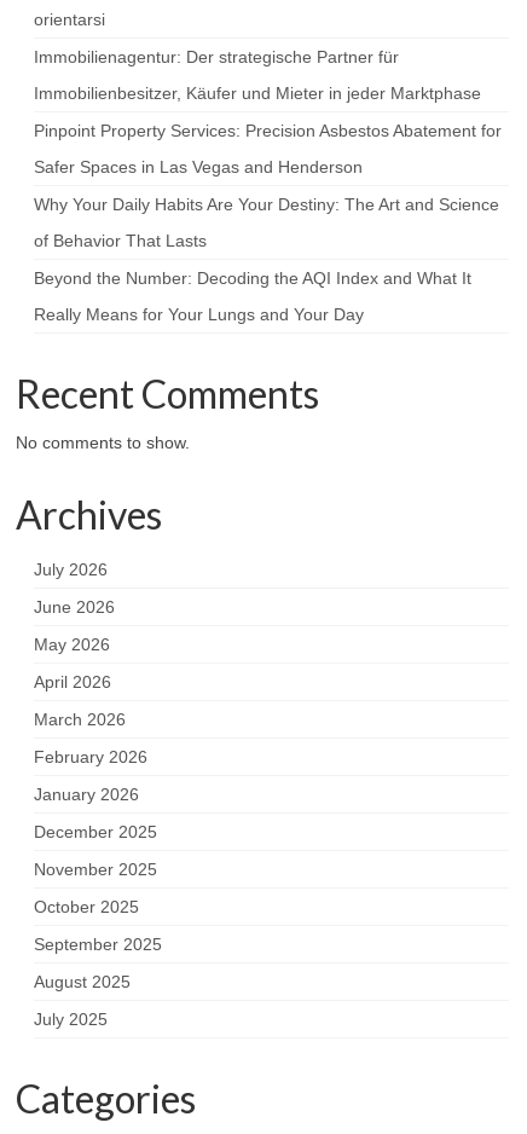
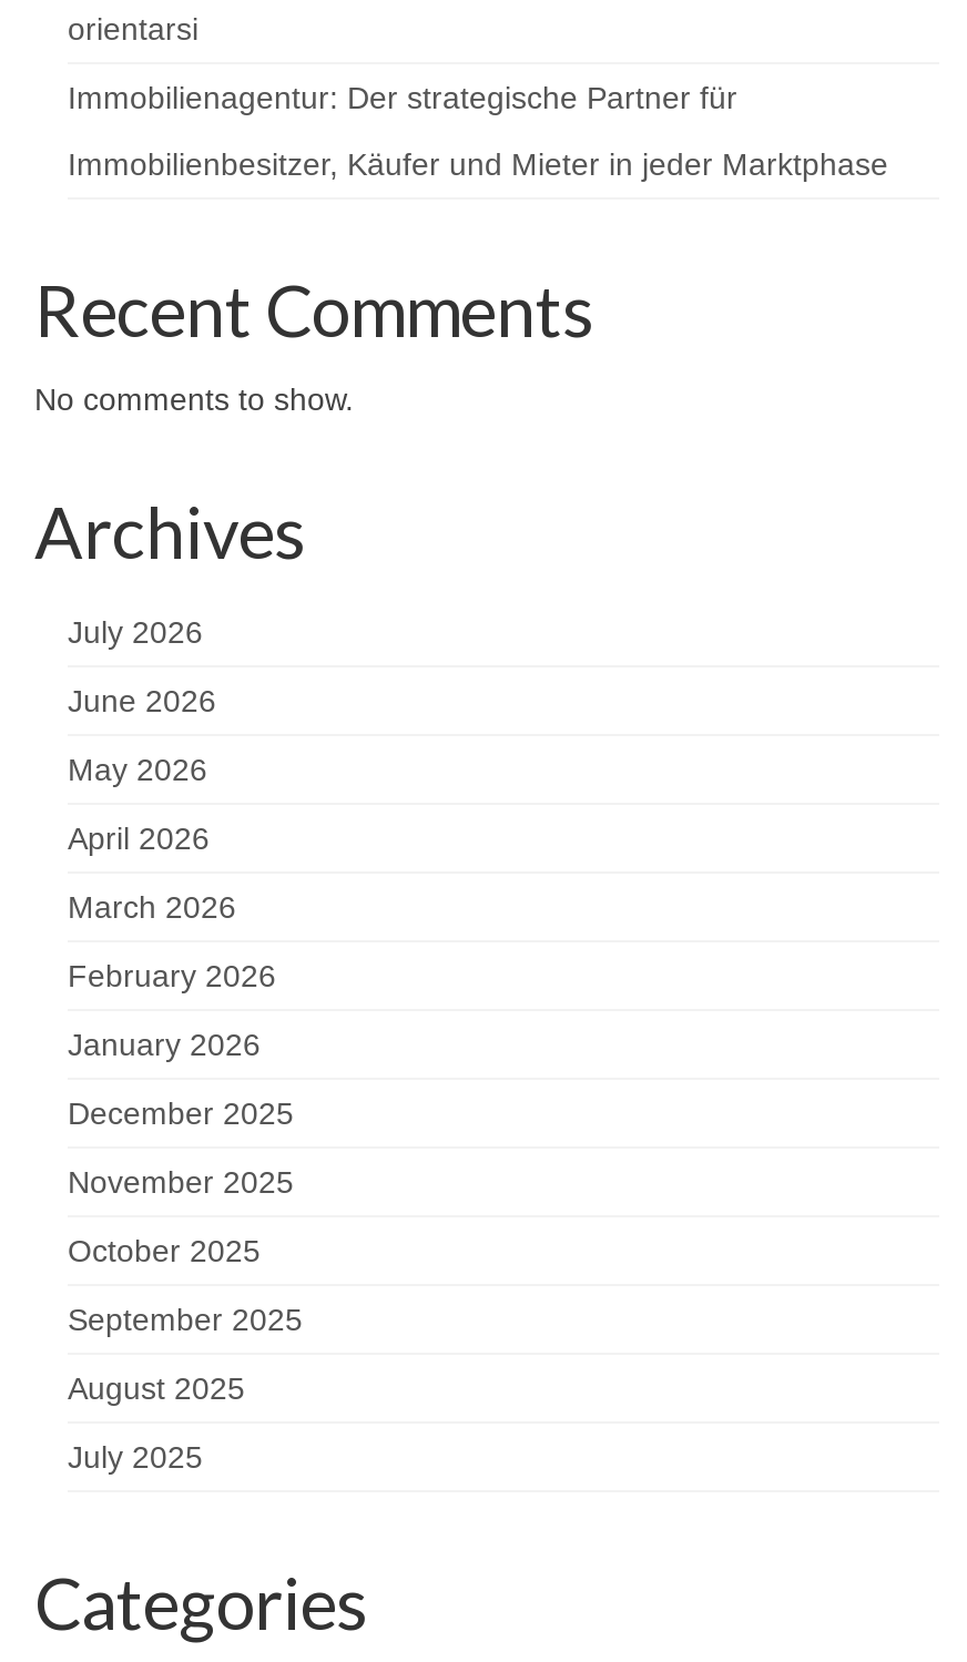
- Pinpoint Property Services: Precision Asbestos Abatement for
- Safer Spaces in Las Vegas and Henderson
- Why Your Daily Habits Are Your Destiny: The Art and Science
- of Behavior That Lasts
- Beyond the Number: Decoding the AQI Index and What It
- Really Means for Your Lungs and Your Day
